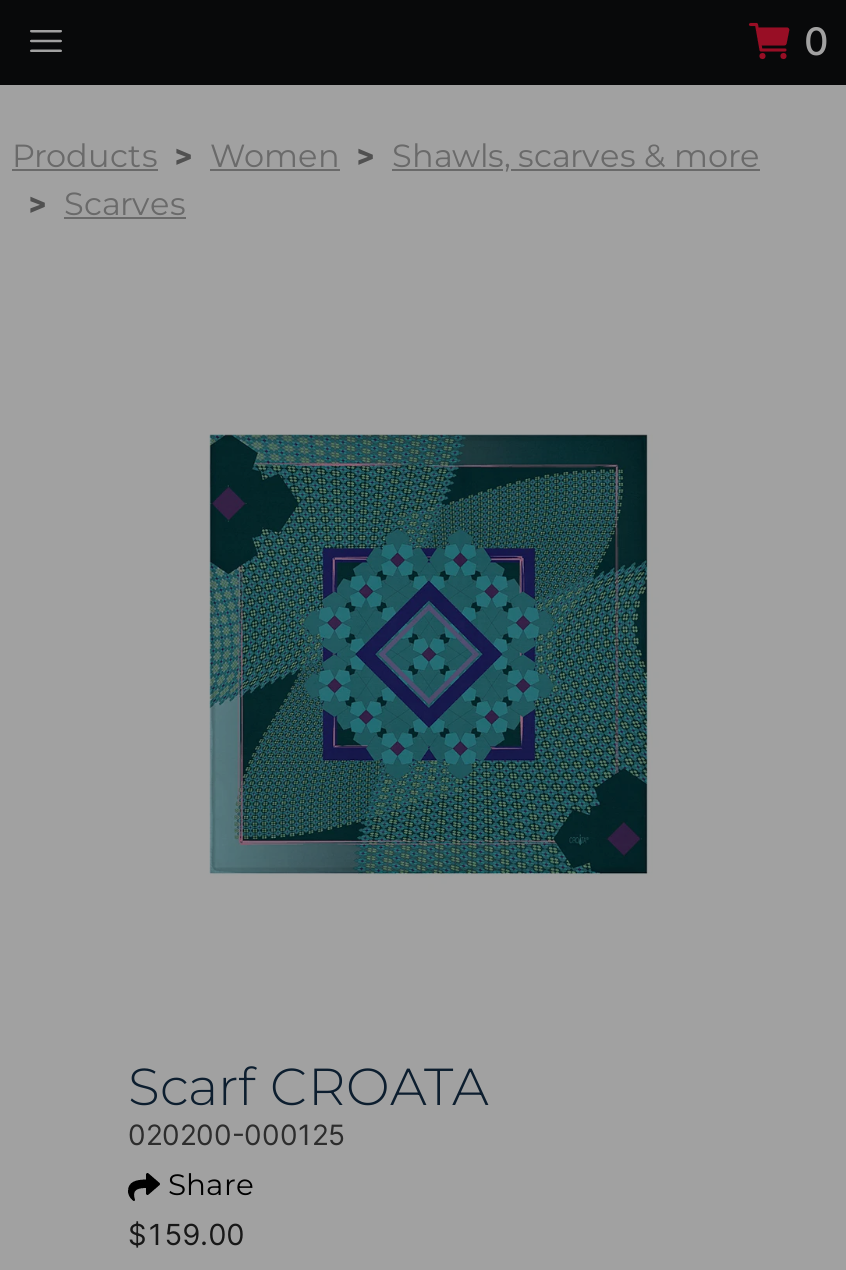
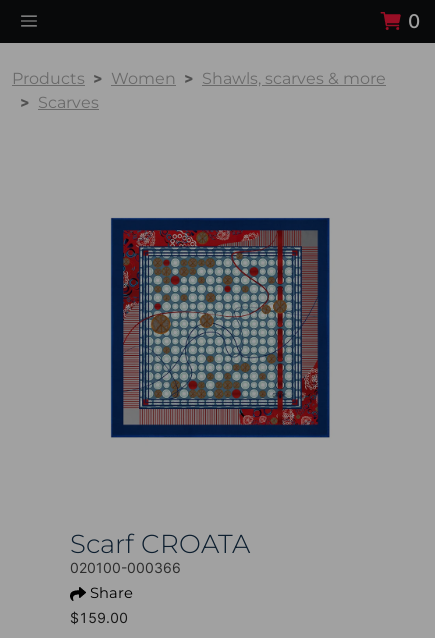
- [image]
+ [image]

- 020200-000125
+ 020100-000366
